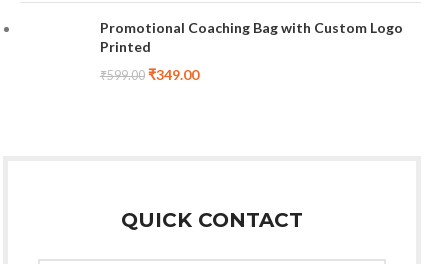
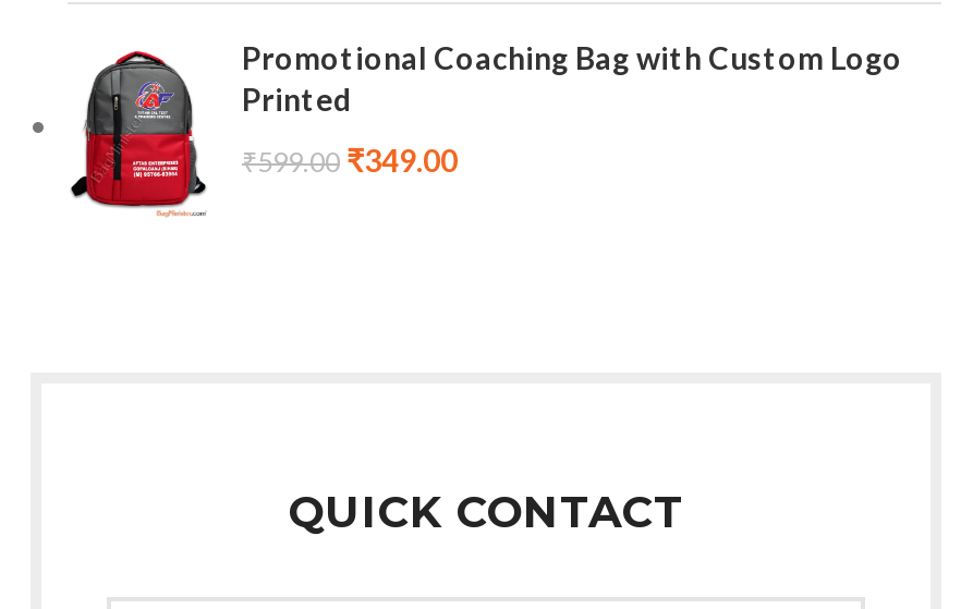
+ [image]
